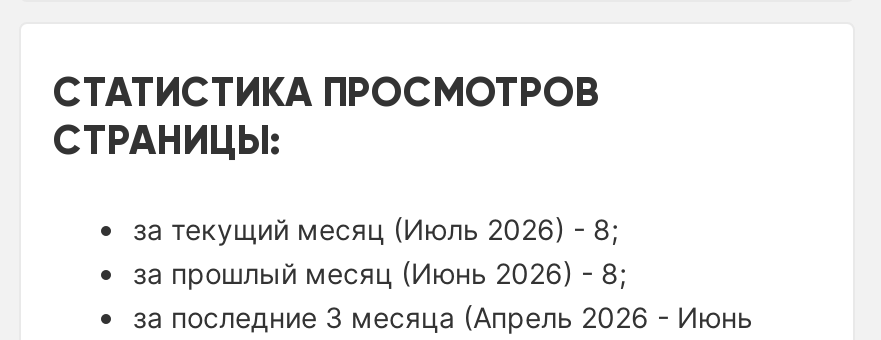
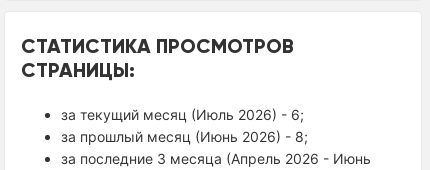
- за текущий месяц (Июль 2026) - 8;
+ за текущий месяц (Июль 2026) - 6;
